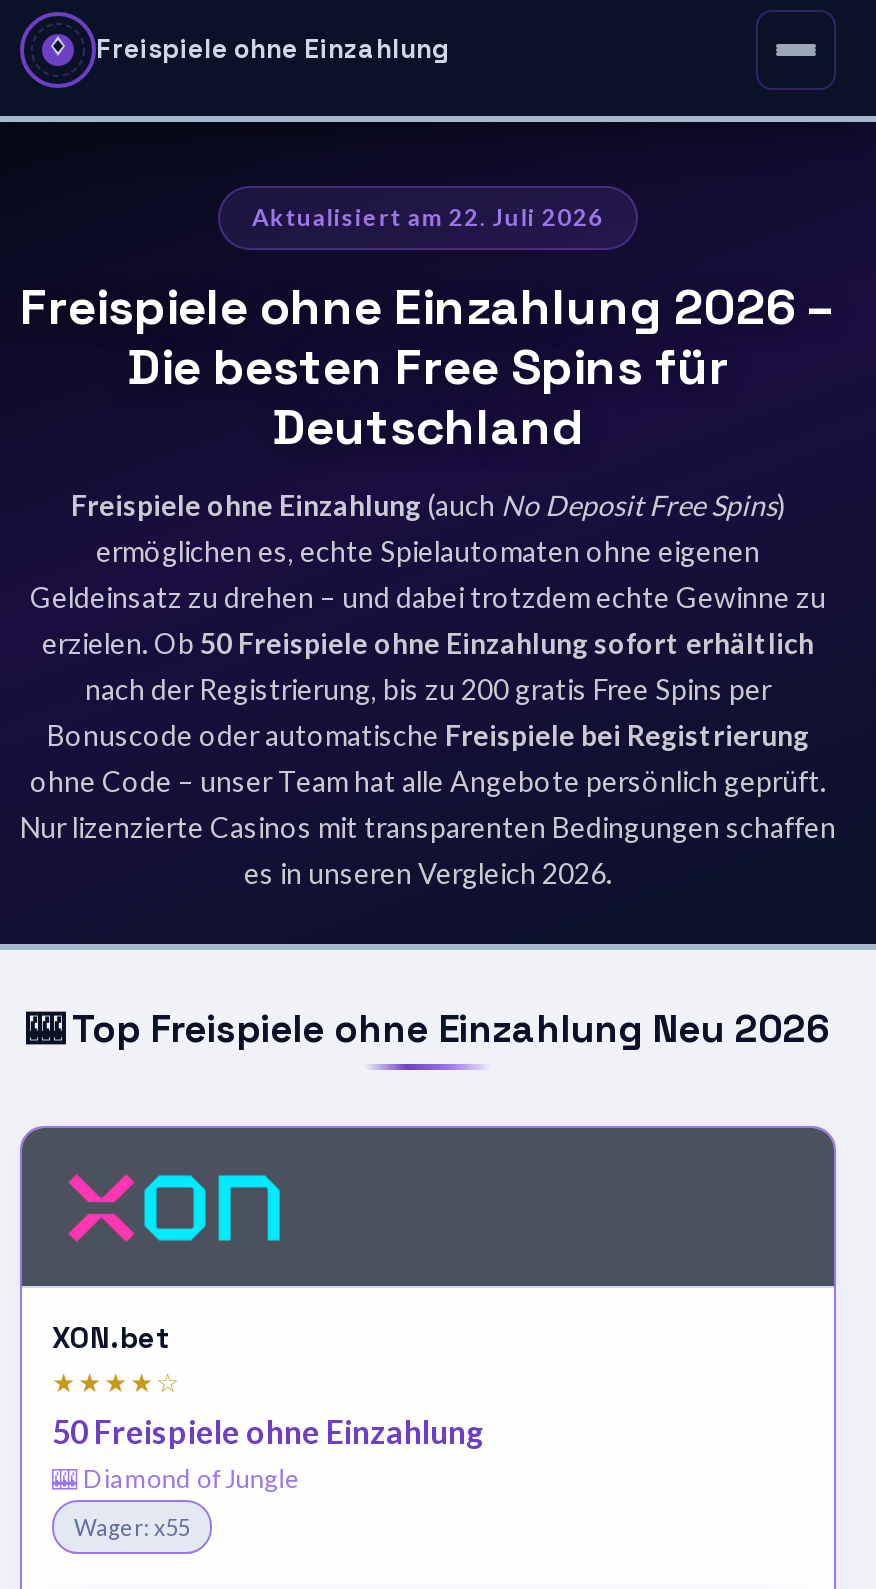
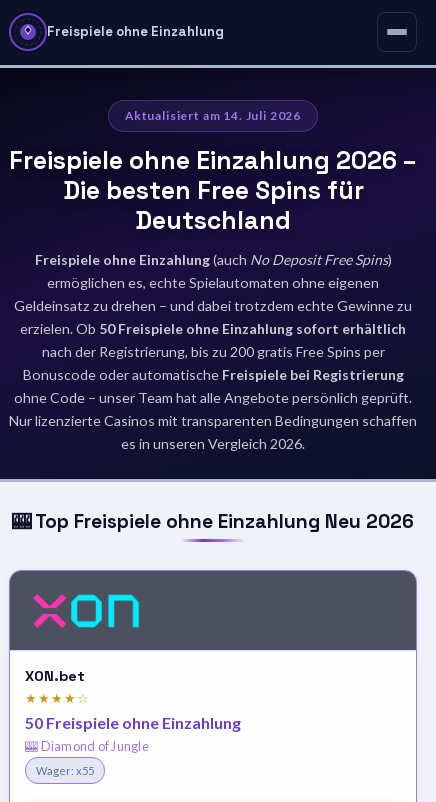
- Aktualisiert am 22. Juli 2026
+ Aktualisiert am 14. Juli 2026
